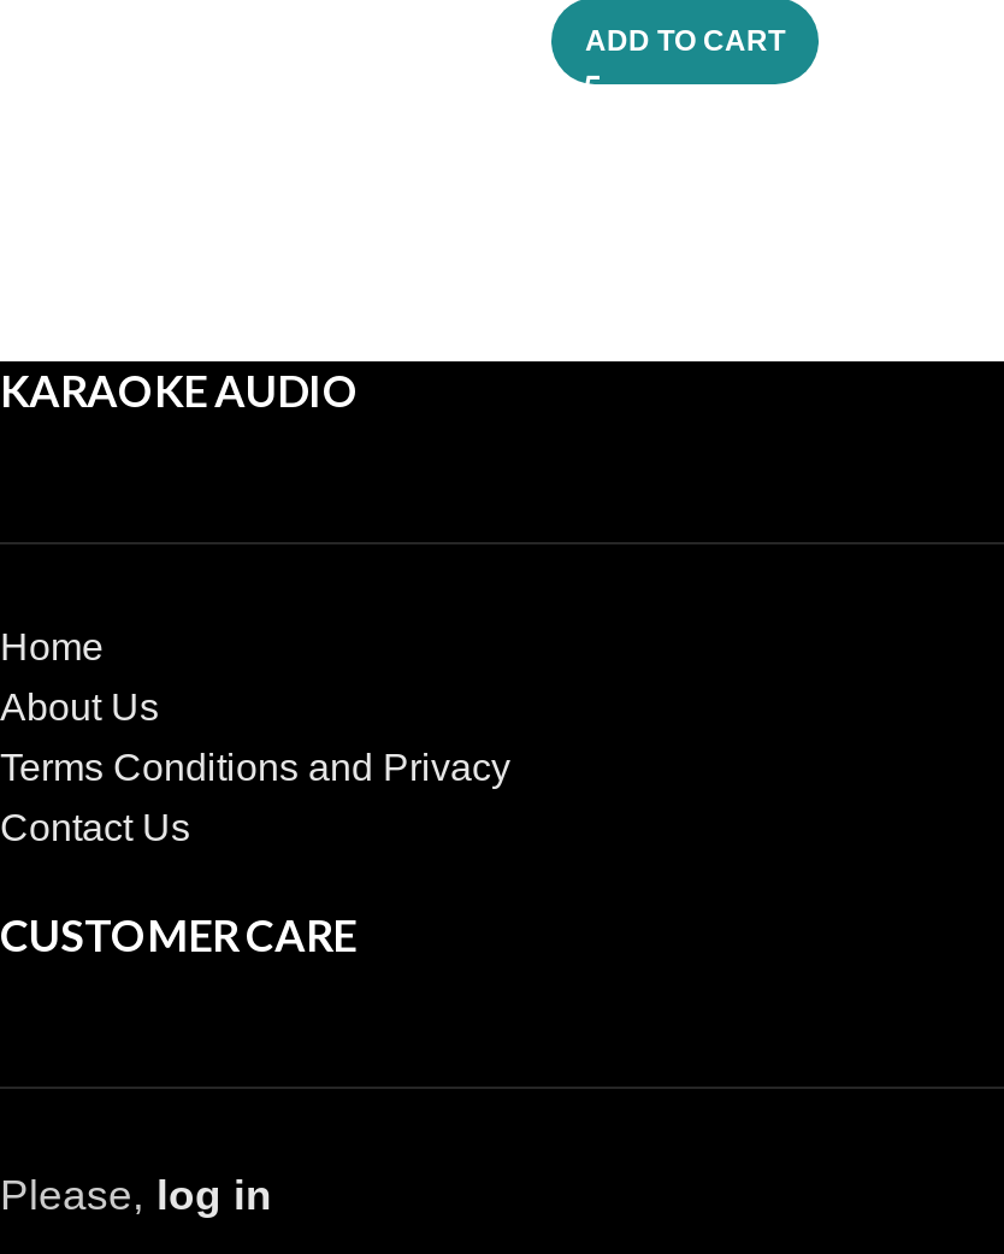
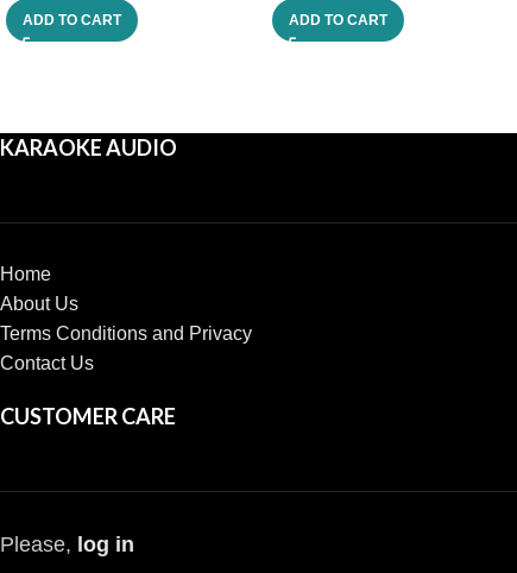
+ ADD TO CART
